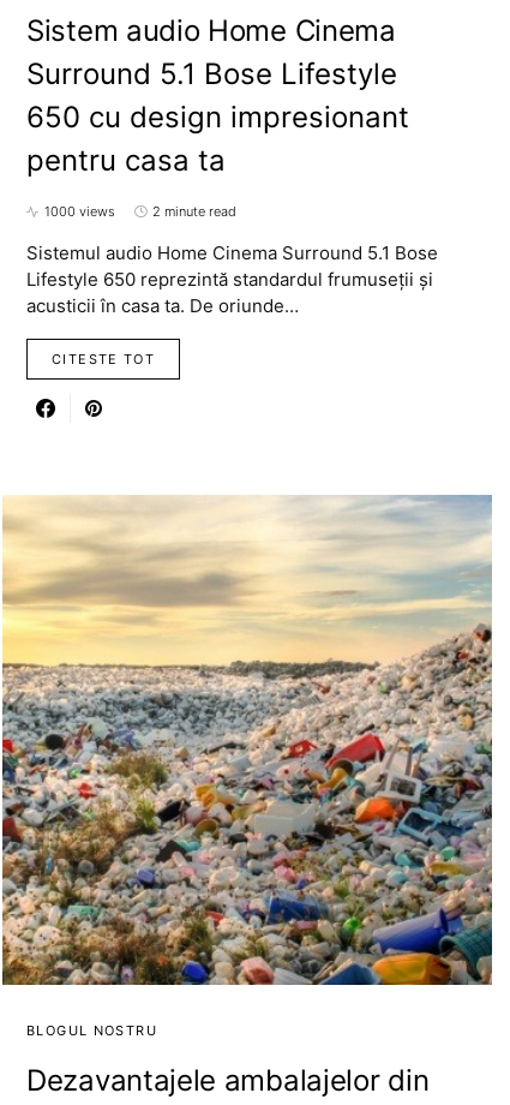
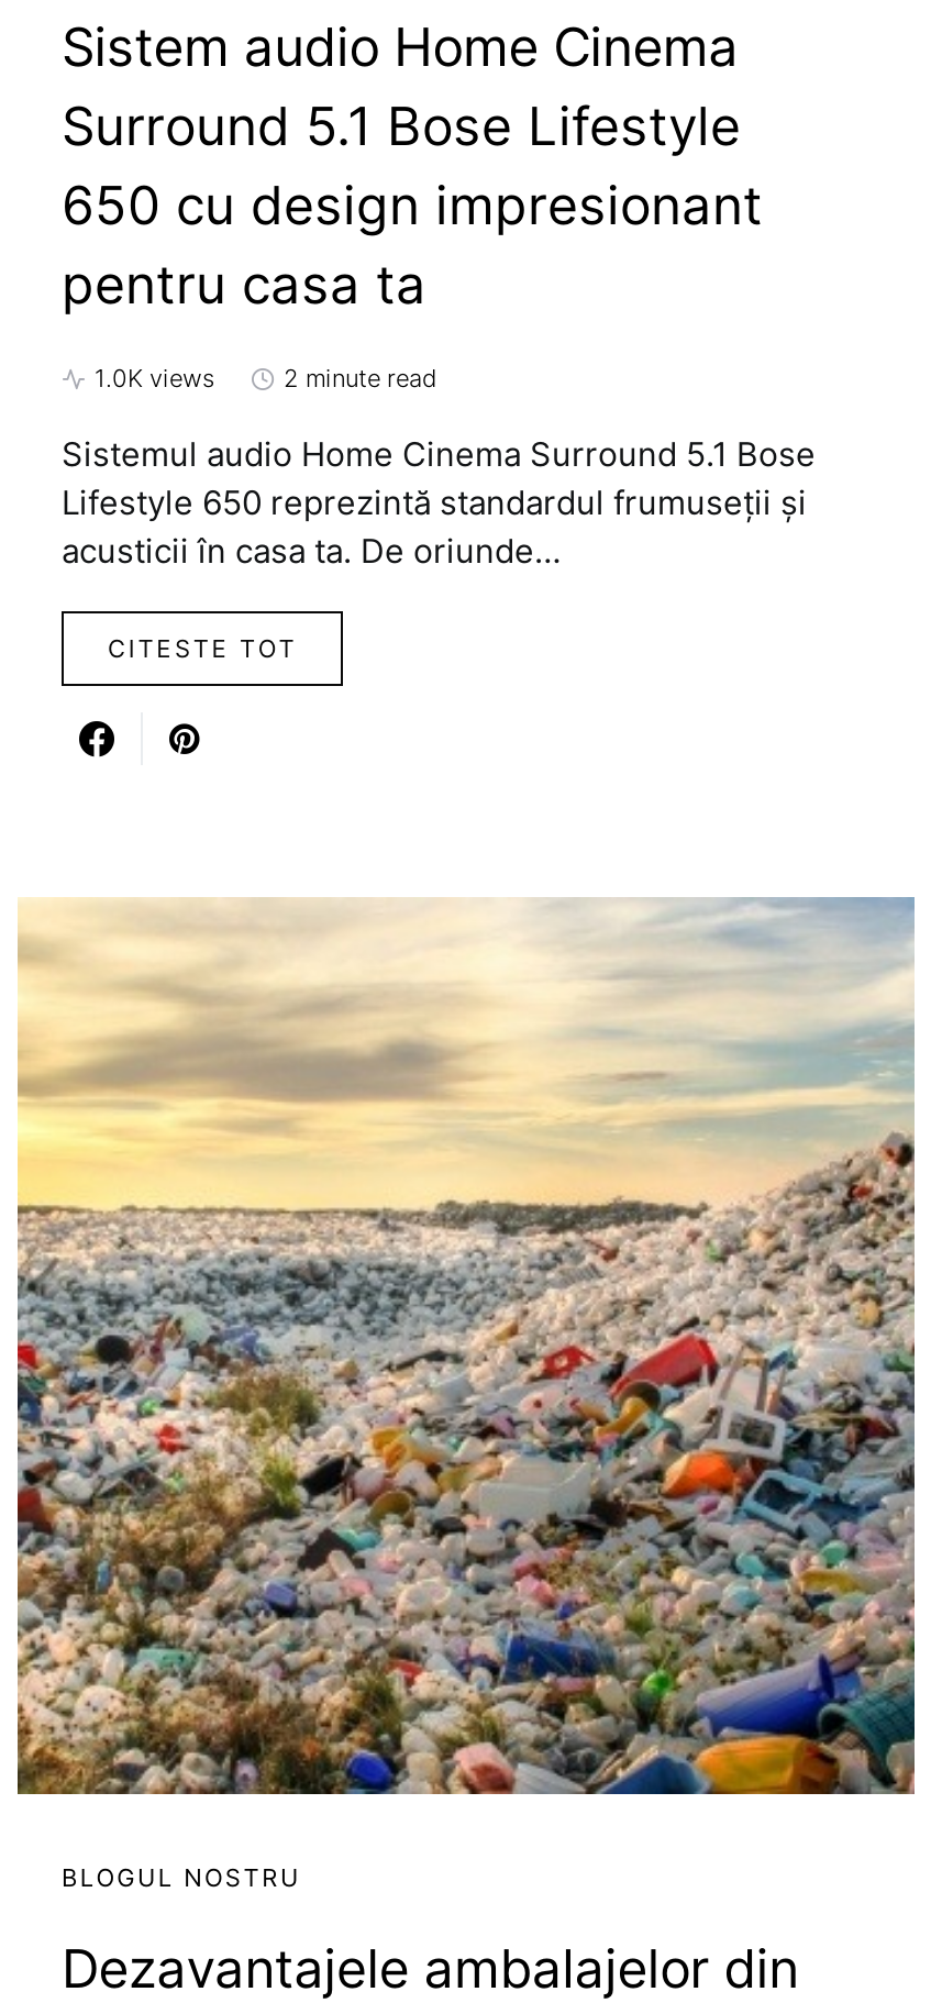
- 1000 views
+ 1.0K views
